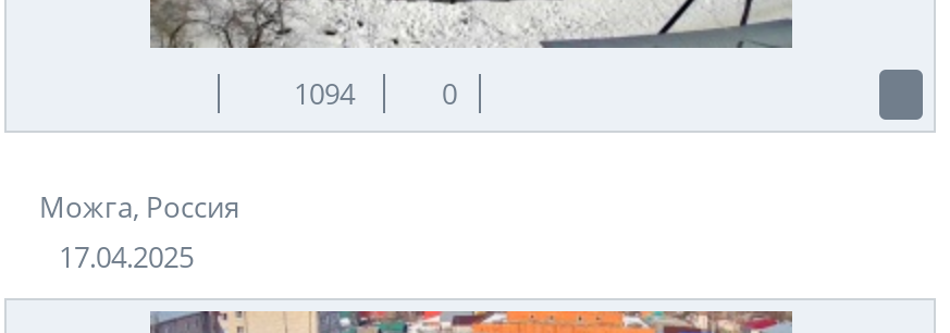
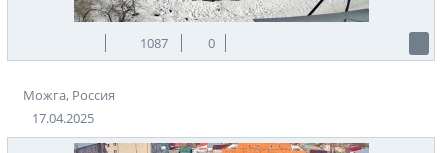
- 1094
+ 1087
